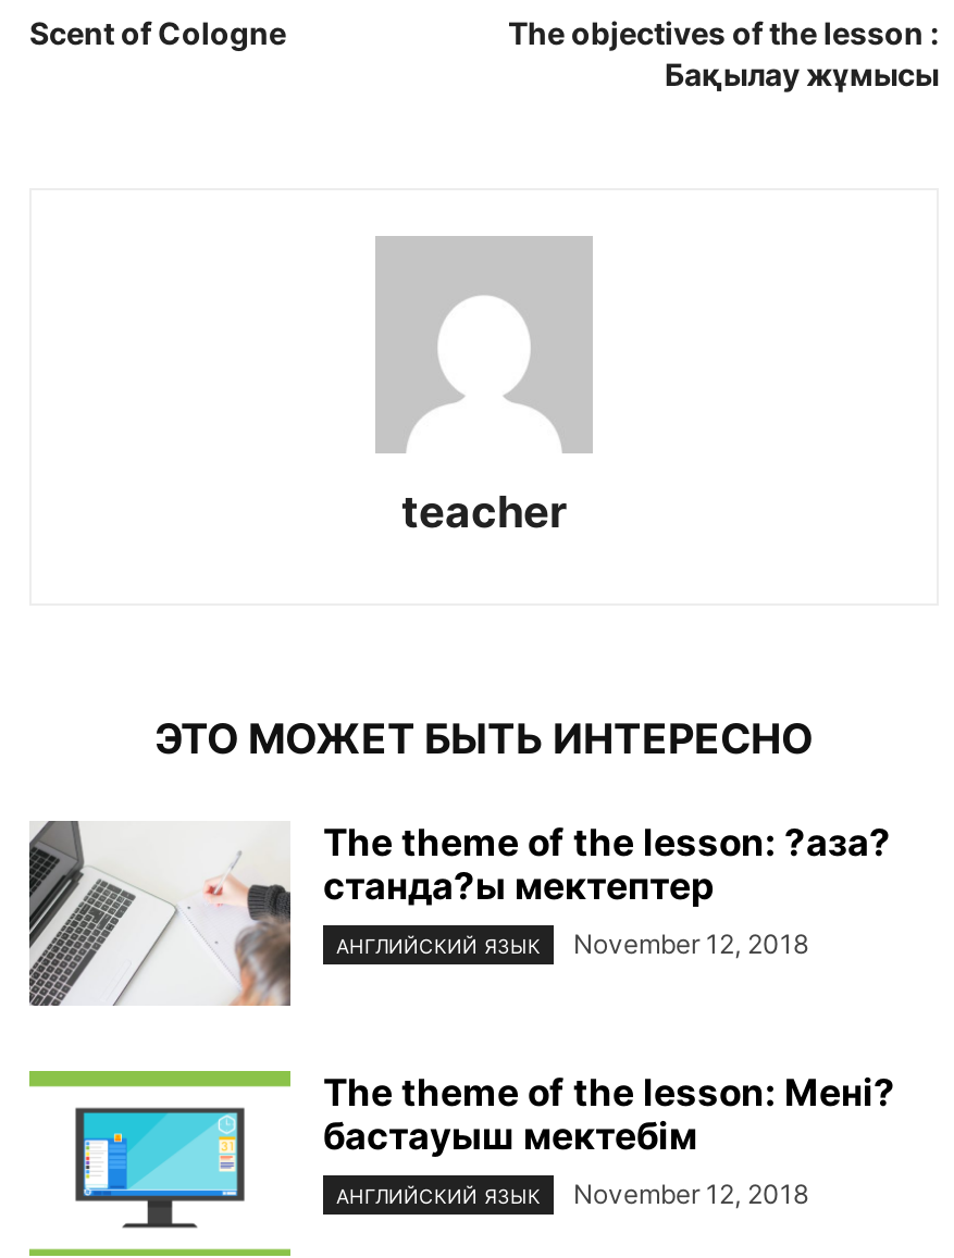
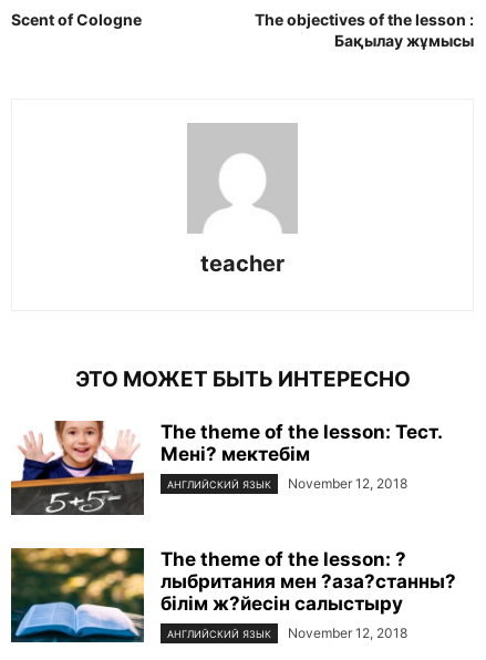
- [image]
- The theme of the lesson: ?аза?
- станда?ы мектептер
+ [image]
+ The theme of the lesson: Тест.
+ Мені? мектебім

- [image]
- The theme of the lesson: Мені?
- бастауыш мектебім
+ [image]
+ The theme of the lesson: ?
+ лыбритания мен ?аза?станны?
+ білім ж?йесін салыстыру
